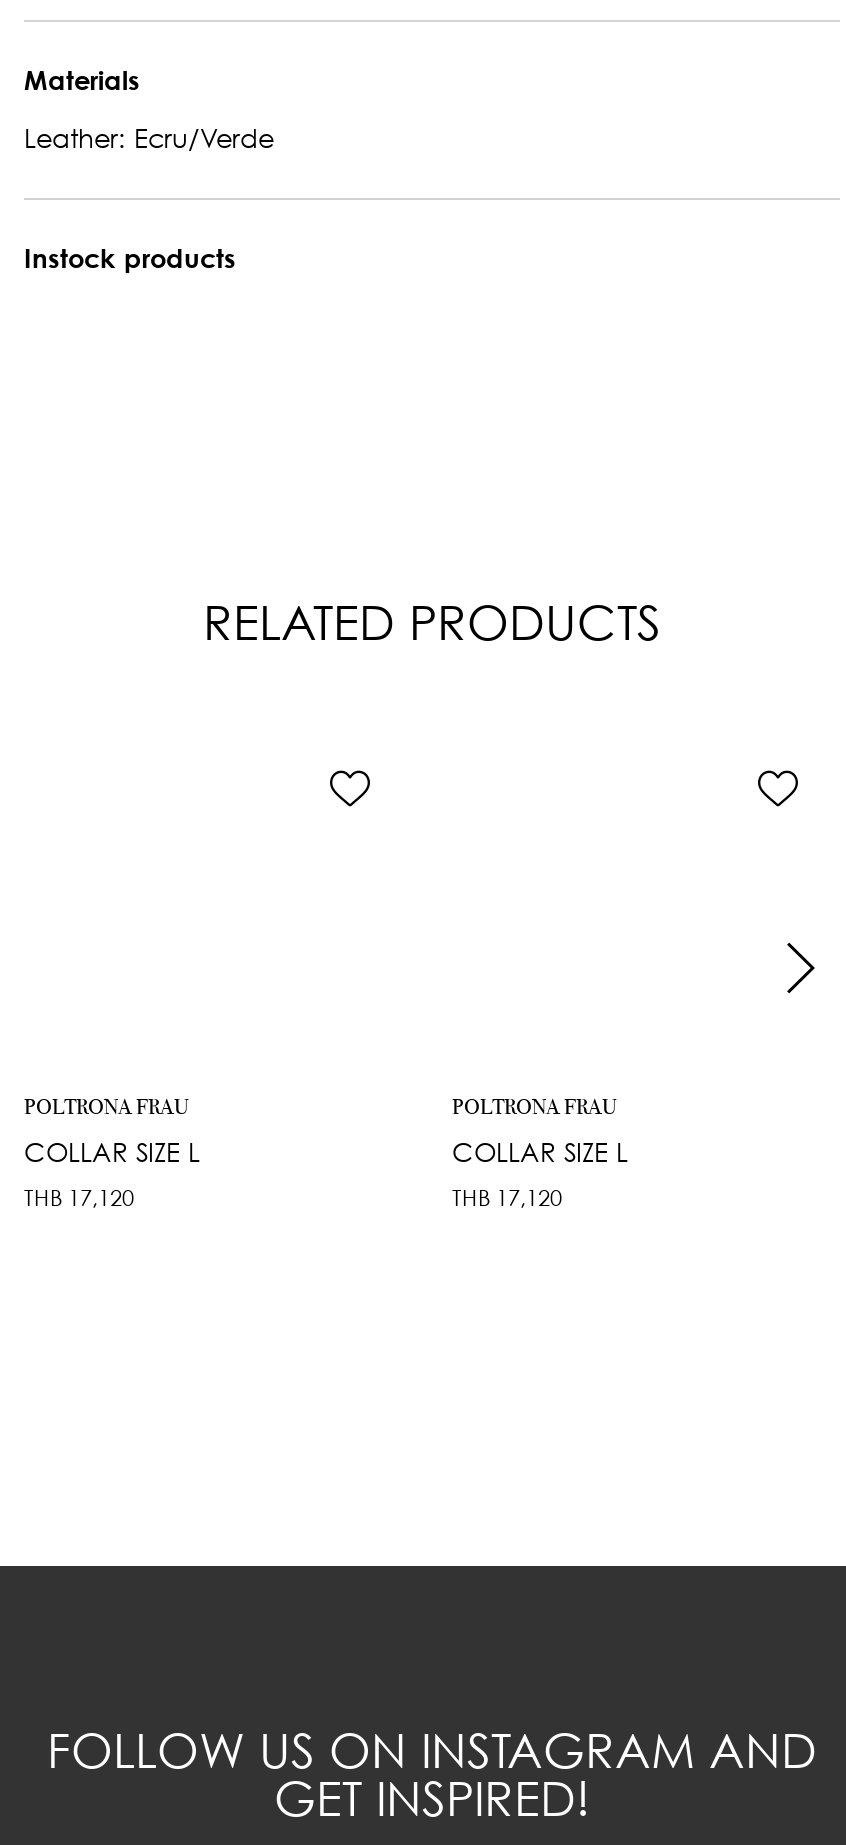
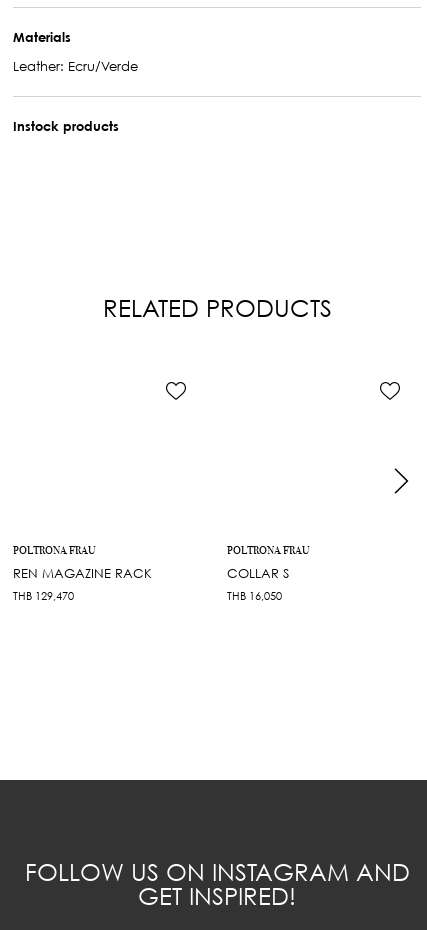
- COLLAR SIZE L
+ REN MAGAZINE RACK

- COLLAR SIZE L
+ COLLAR S

- THB 17,120
+ THB 129,470

- THB 17,120
+ THB 16,050
